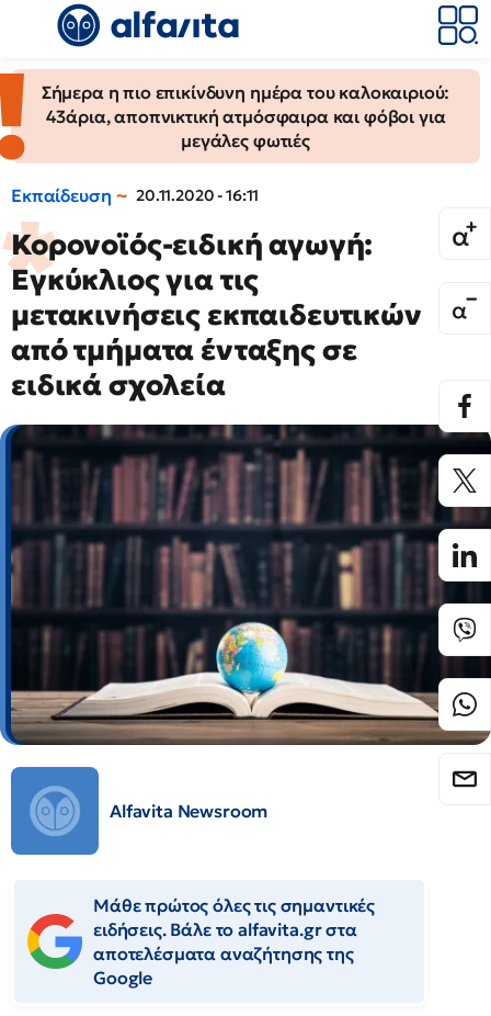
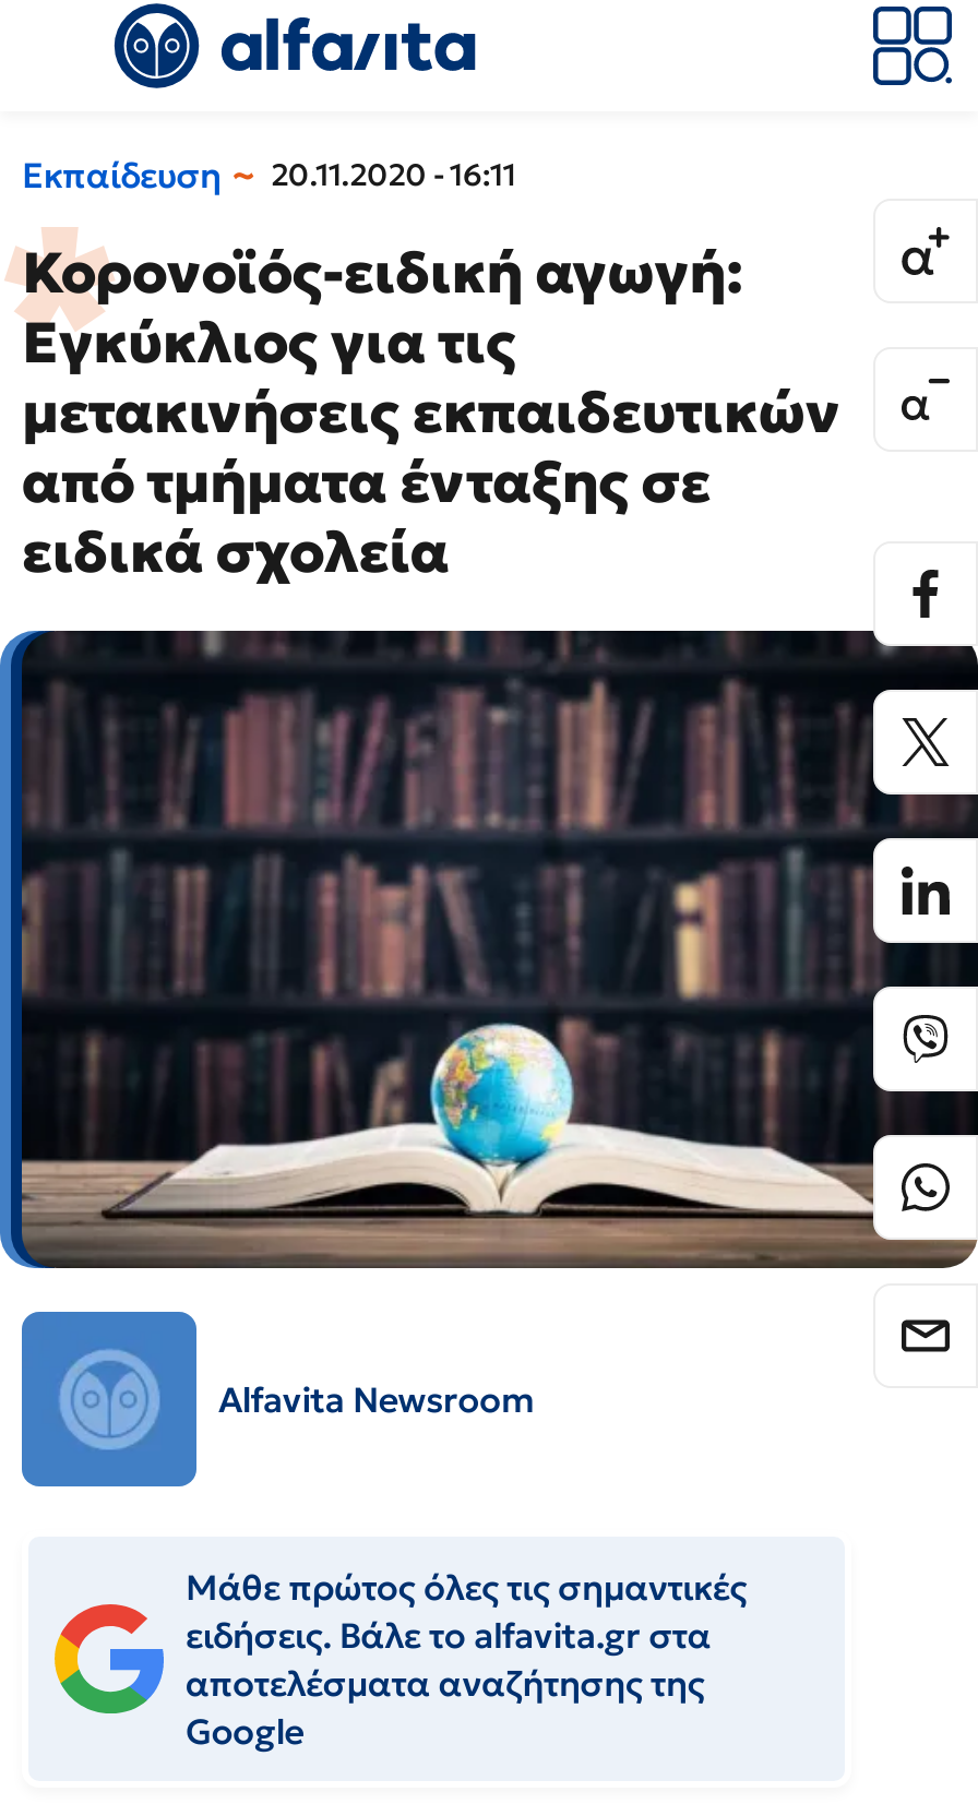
- [image]
- Σήμερα η πιο επικίνδυνη ημέρα του καλοκαιριού:
- 43άρια, αποπνικτική ατμόσφαιρα και φόβοι για
- μεγάλες φωτιές
